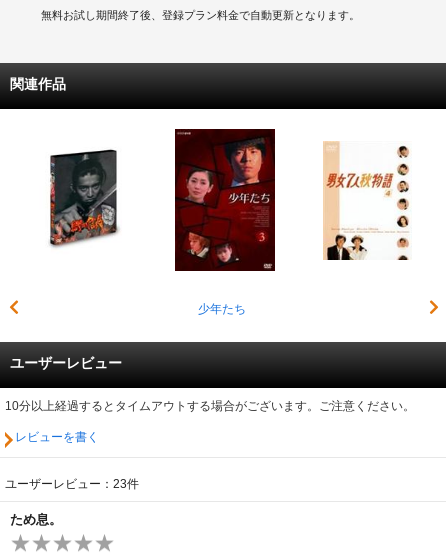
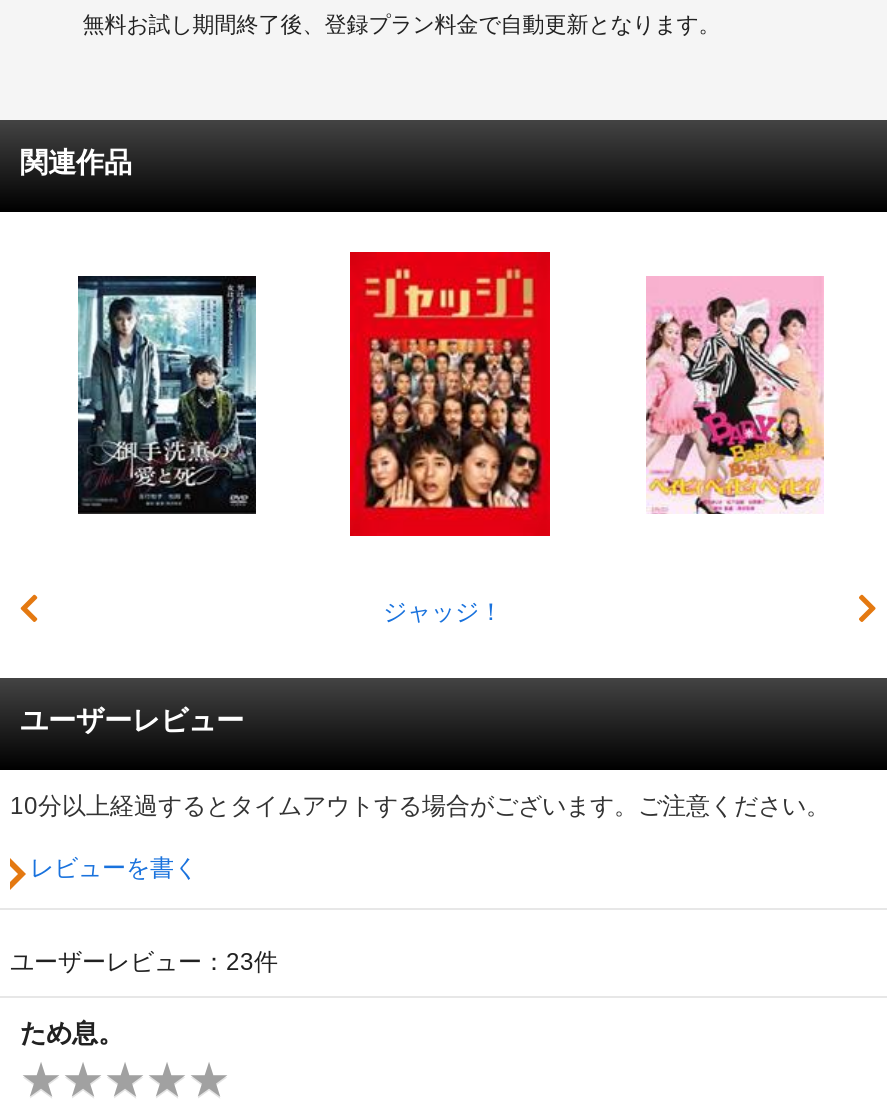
- [image]
- 少年たち
+ [image]
+ ジャッジ！

- [image]
+ [image]

- [image]
+ [image]
